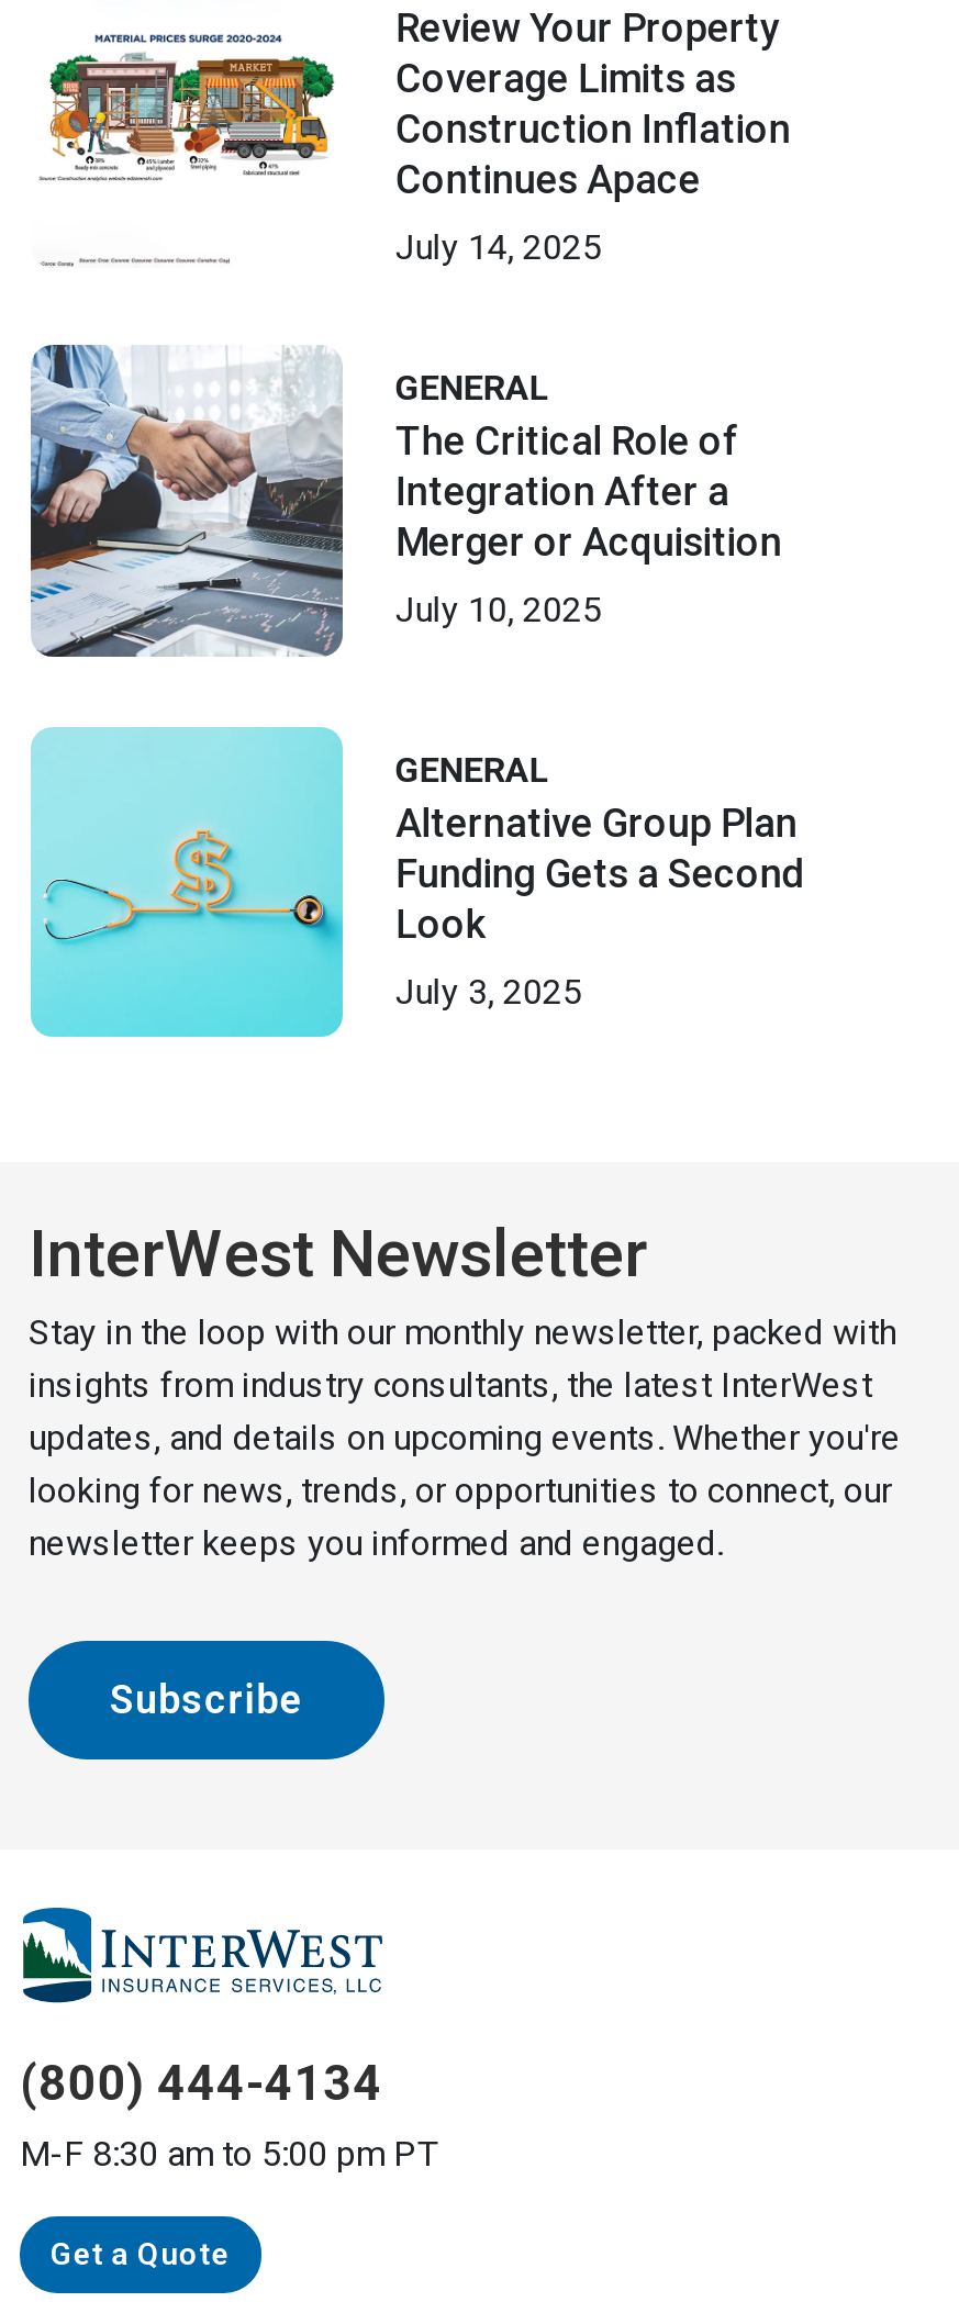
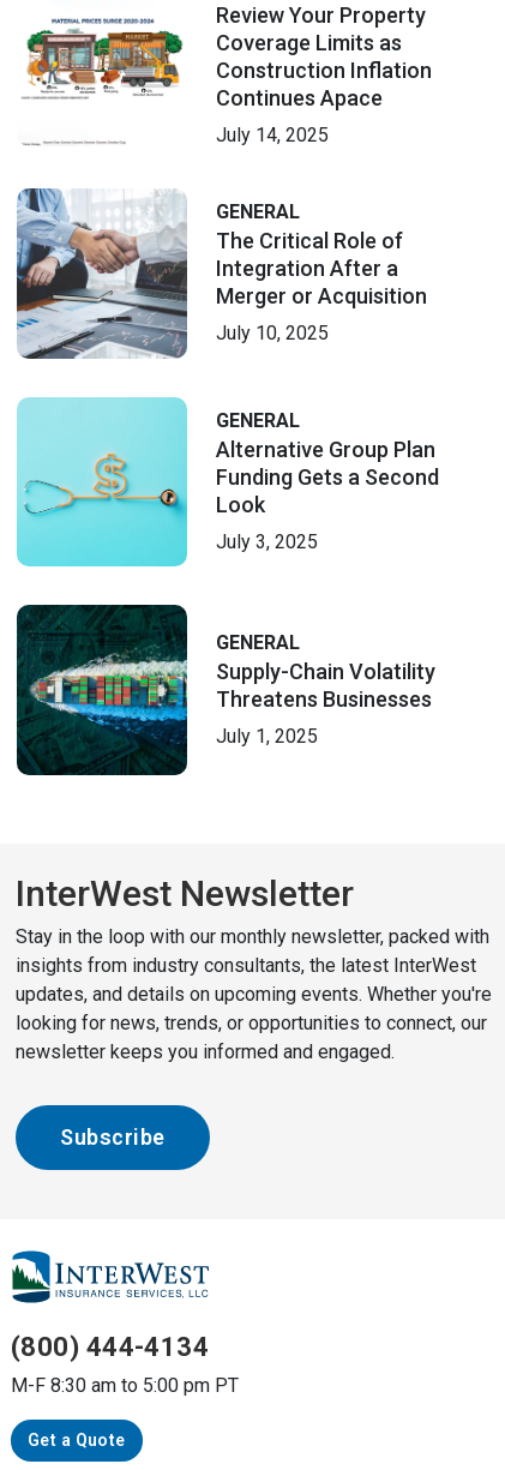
+ [image]
+ GENERAL
+ Supply-Chain Volatility
+ Threatens Businesses
+ July 1, 2025
